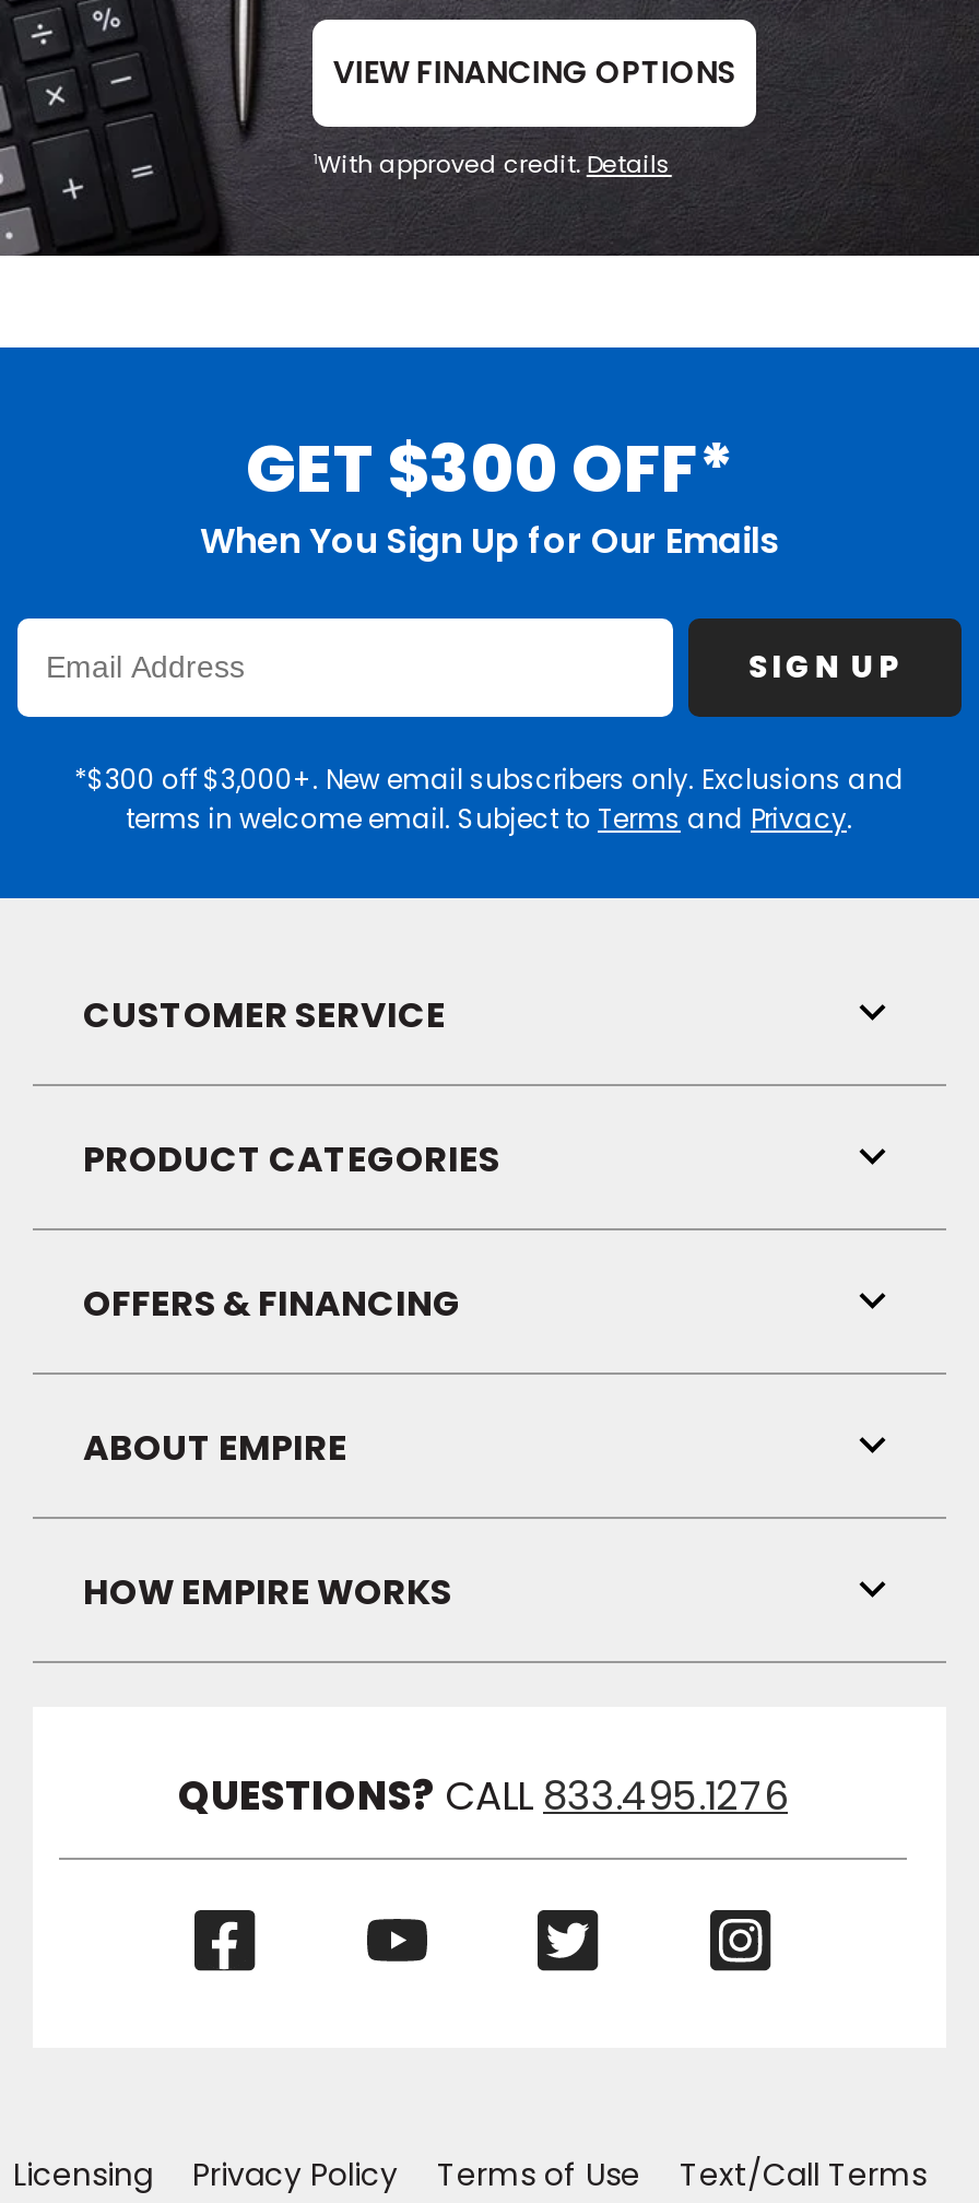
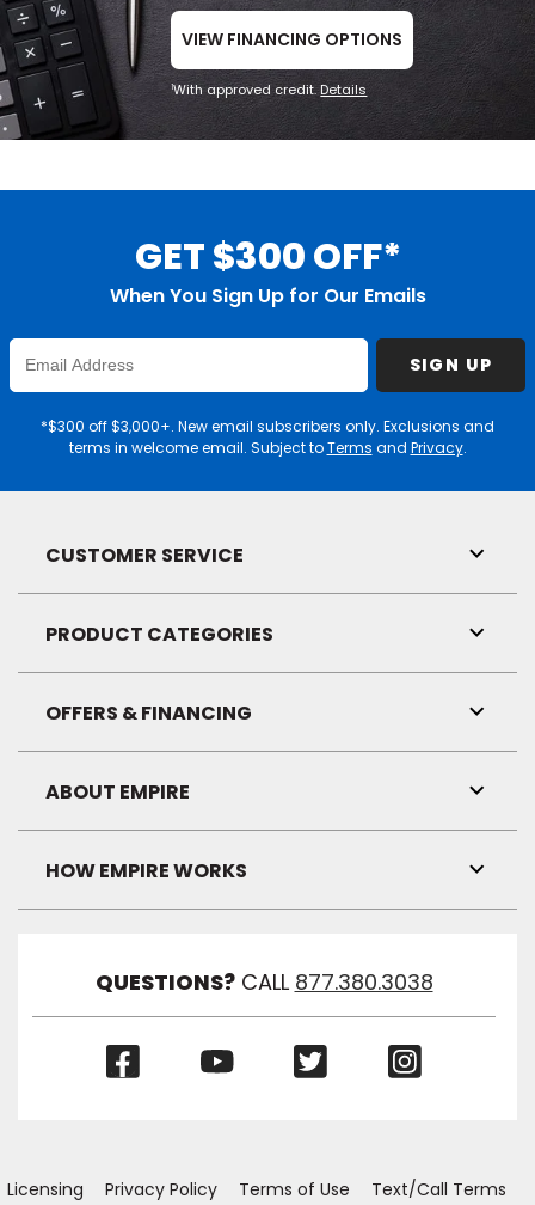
- QUESTIONS? CALL 833.495.1276
+ QUESTIONS? CALL 877.380.3038
